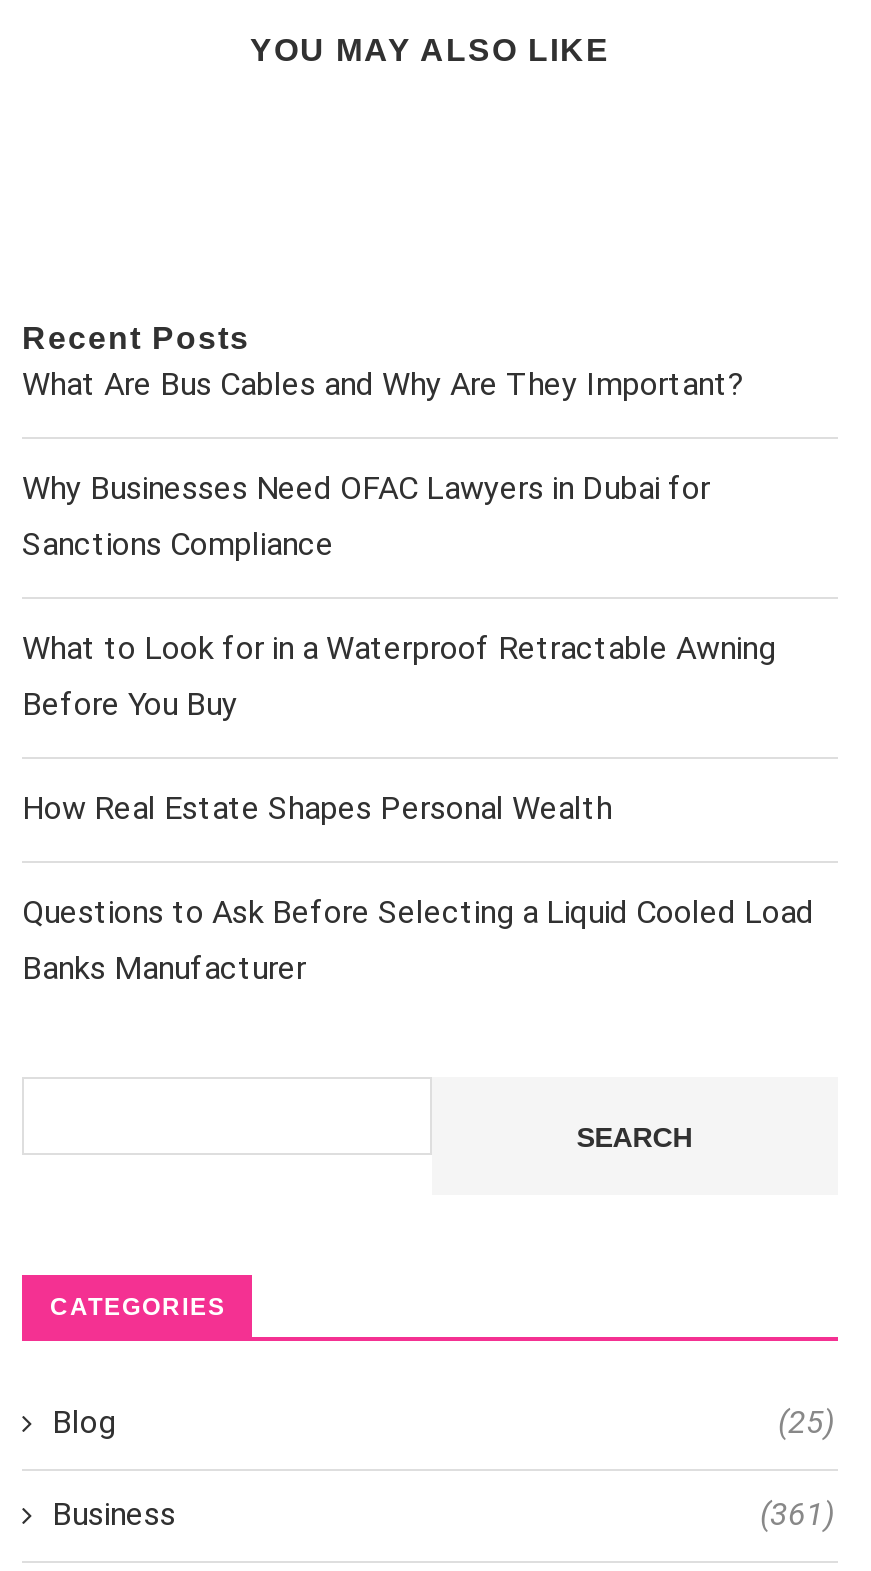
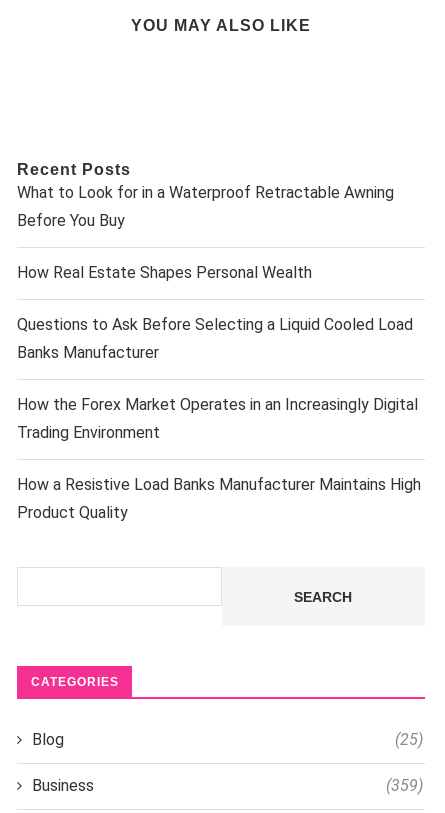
- What Are Bus Cables and Why Are They Important?
- Why Businesses Need OFAC Lawyers in Dubai for
- Sanctions Compliance

moved up: What to Look for in a Waterproof Retractable Awning | Before You Buy | How Real Estate Shapes Personal Wealth | Questions to Ask Before Selecting a Liquid Cooled Load | Banks Manufacturer

+ How the Forex Market Operates in an Increasingly Digital
+ Trading Environment
+ How a Resistive Load Banks Manufacturer Maintains High
+ Product Quality

- (361)
+ (359)
